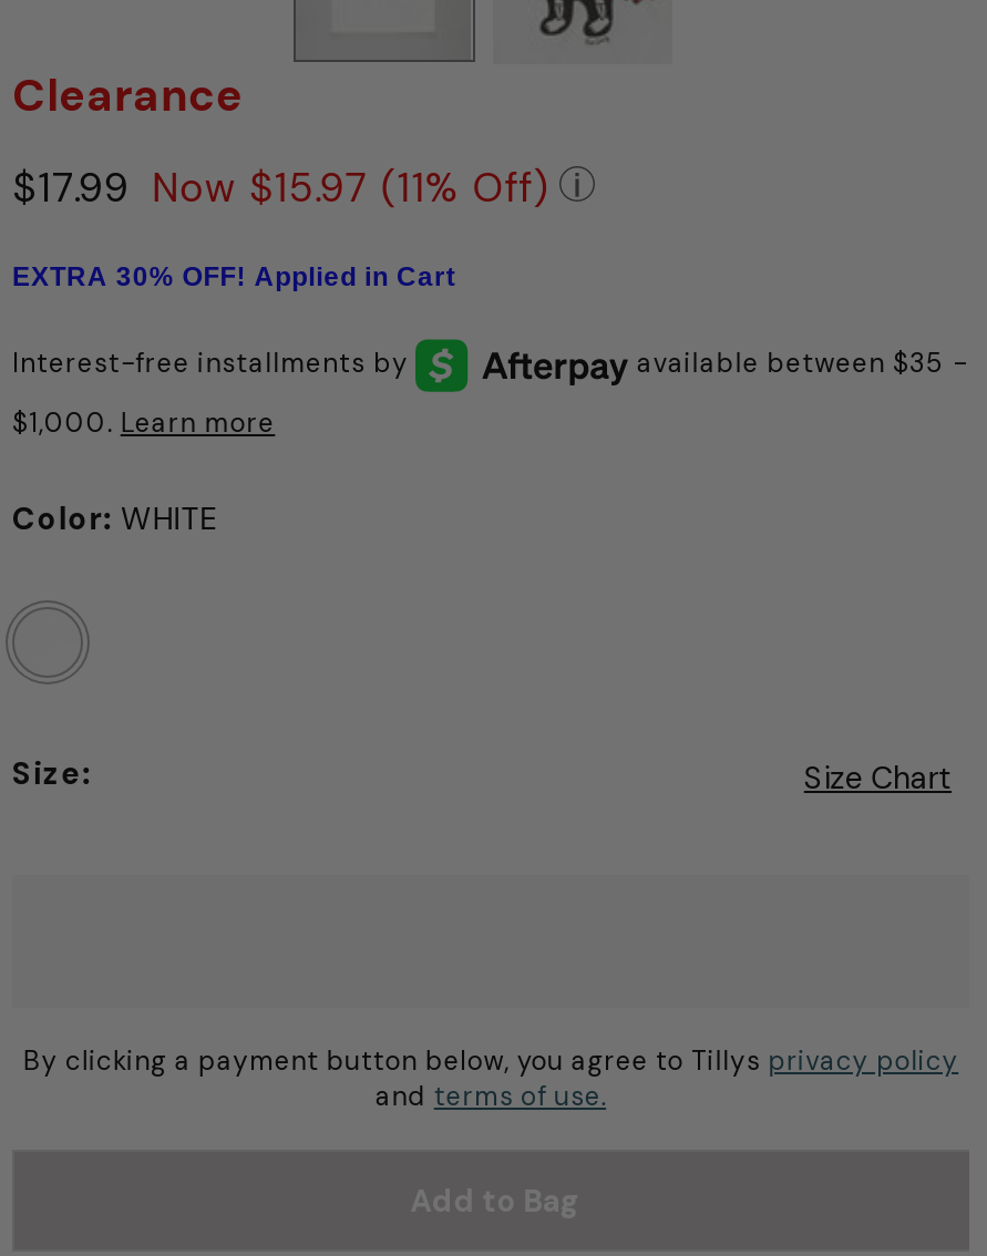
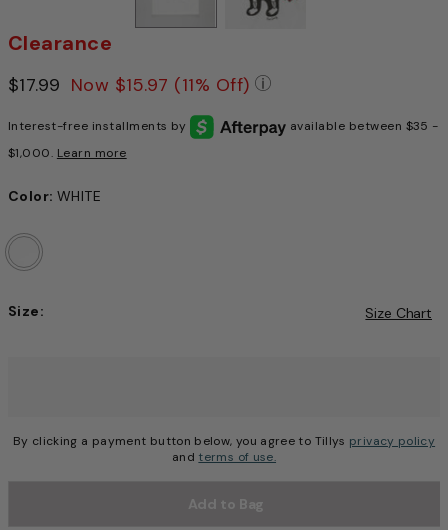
- EXTRA 30% OFF! Applied in Cart
